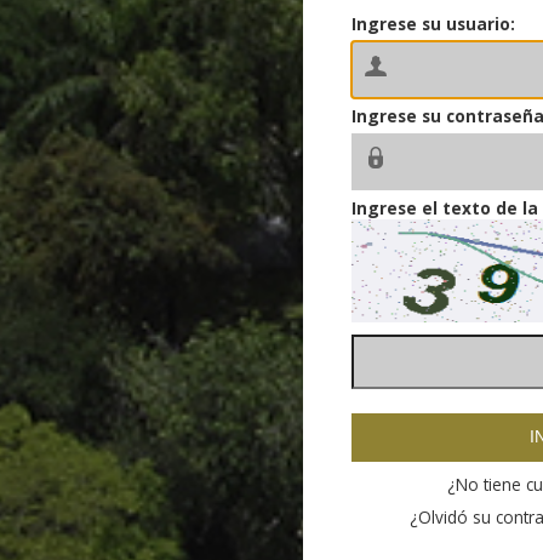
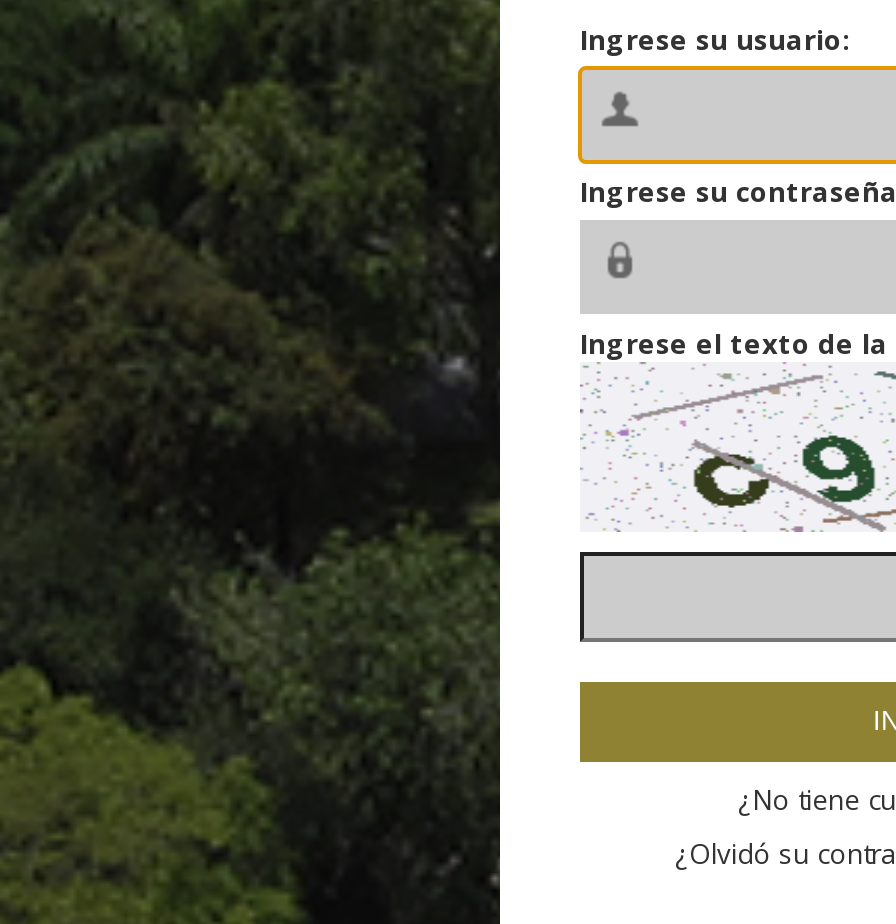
- [image]
+ [image]
